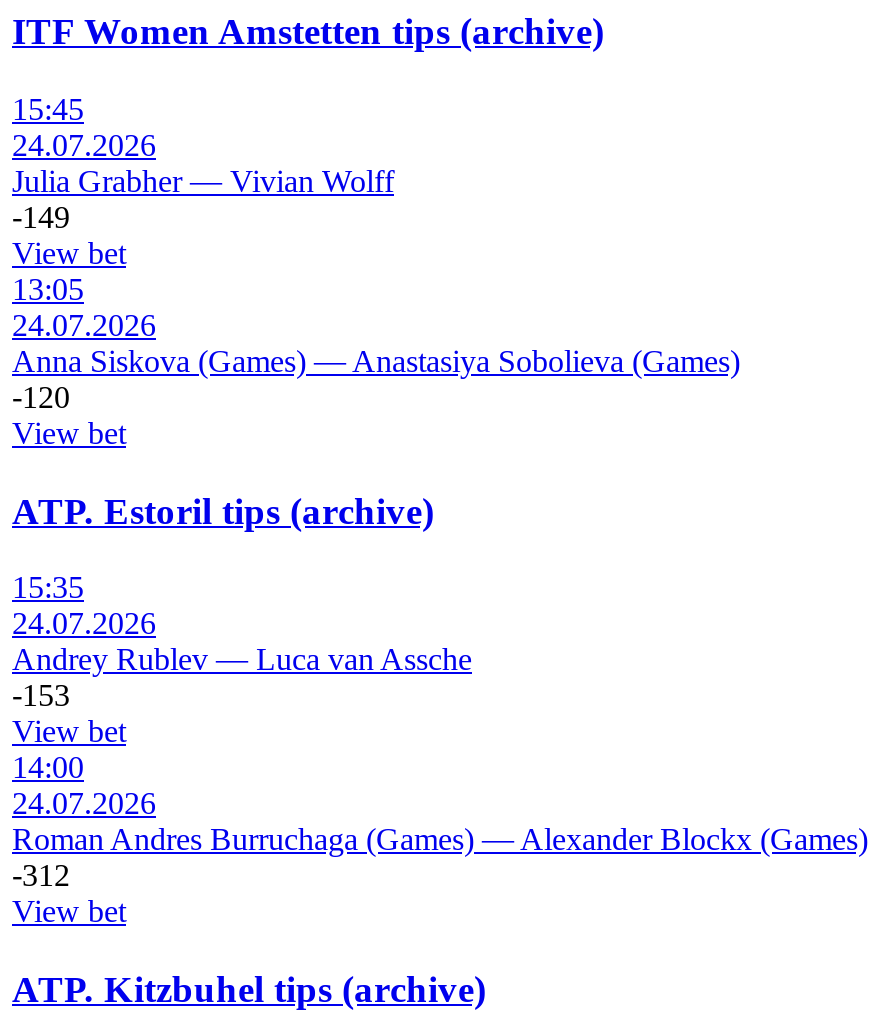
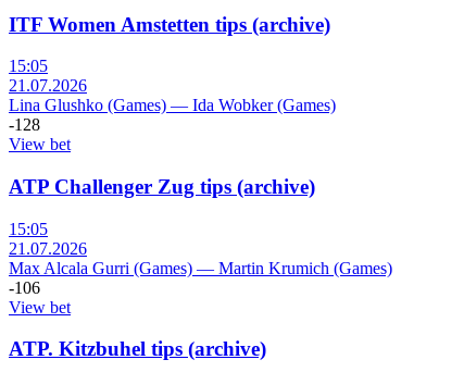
- 15:45
- 24.07.2026
- Julia Grabher — Vivian Wolff
- -149
+ 15:05
+ 21.07.2026
+ Lina Glushko (Games) — Ida Wobker (Games)
+ -128

- 13:05
- 24.07.2026
- Anna Siskova (Games) — Anastasiya Sobolieva (Games)
- -120
- View bet
- ATP. Estoril tips (archive)
- 15:35
- 24.07.2026
- Andrey Rublev — Luca van Assche
- -153
- View bet
- 14:00
- 24.07.2026
- Roman Andres Burruchaga (Games) — Alexander Blockx (Games)
- -312
+ ATP Challenger Zug tips (archive)
+ 15:05
+ 21.07.2026
+ Max Alcala Gurri (Games) — Martin Krumich (Games)
+ -106
